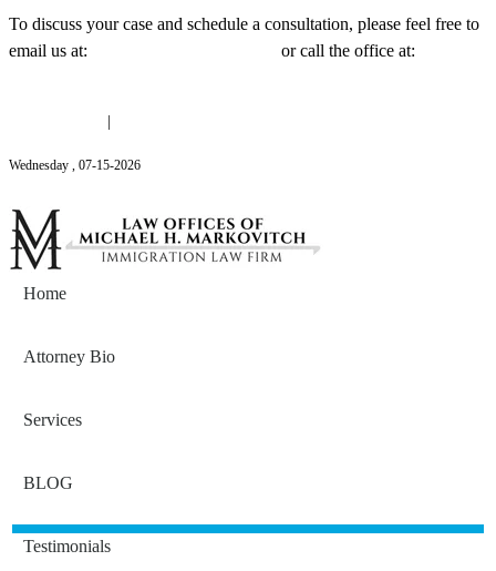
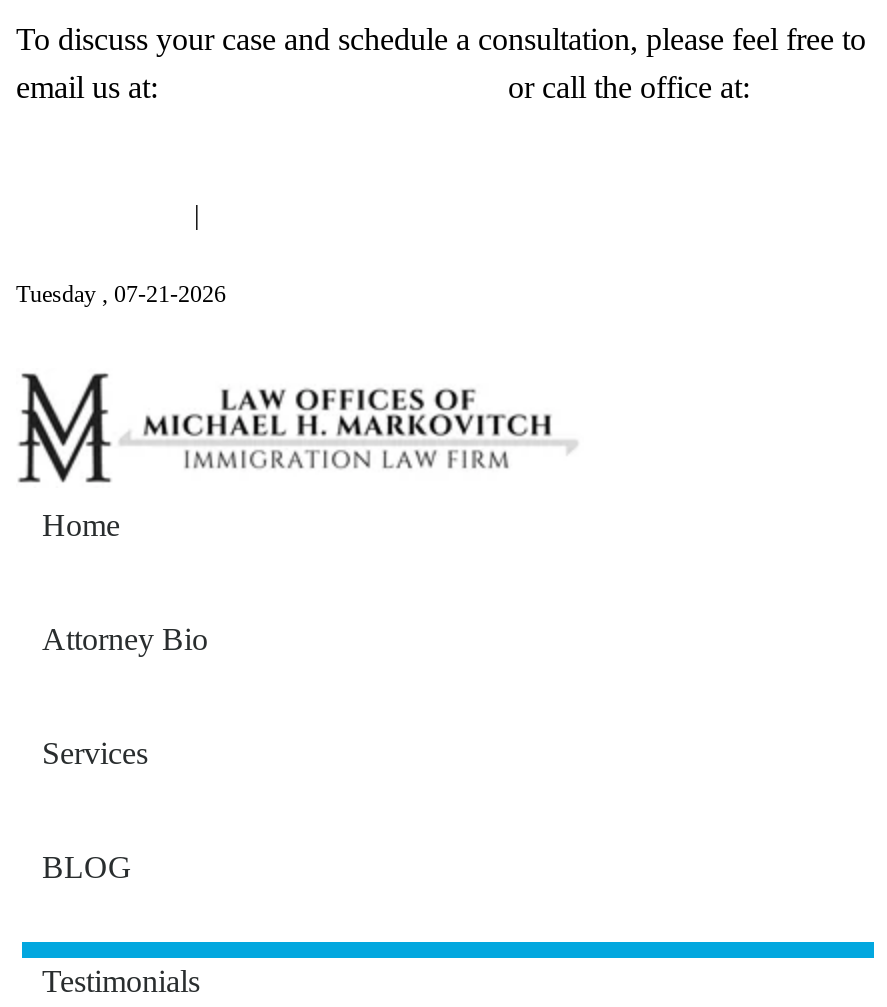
- Wednesday, 07-15-2026
+ Tuesday, 07-21-2026
